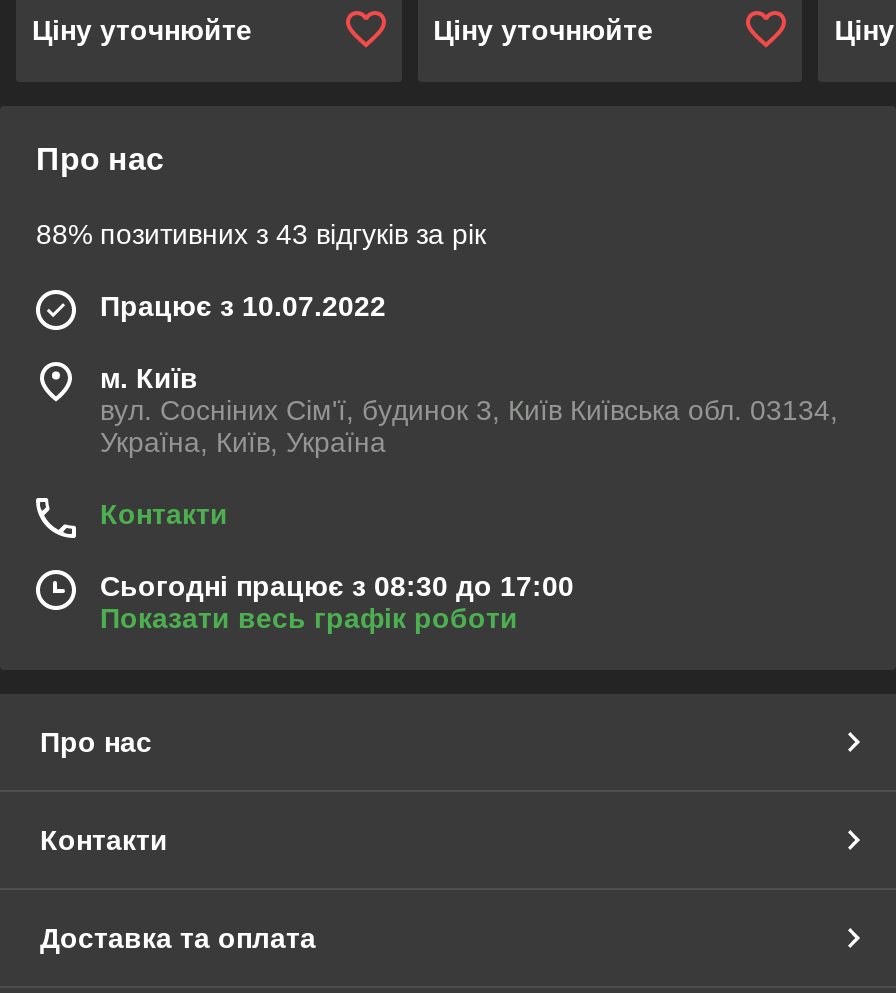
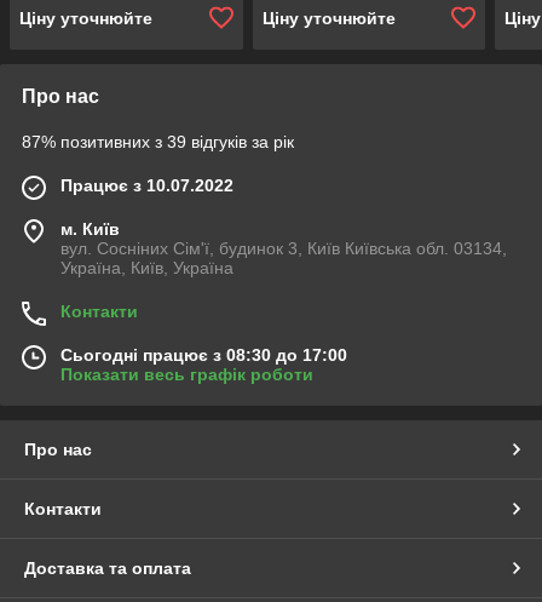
- 88% позитивних з 43 відгуків за рік
+ 87% позитивних з 39 відгуків за рік
